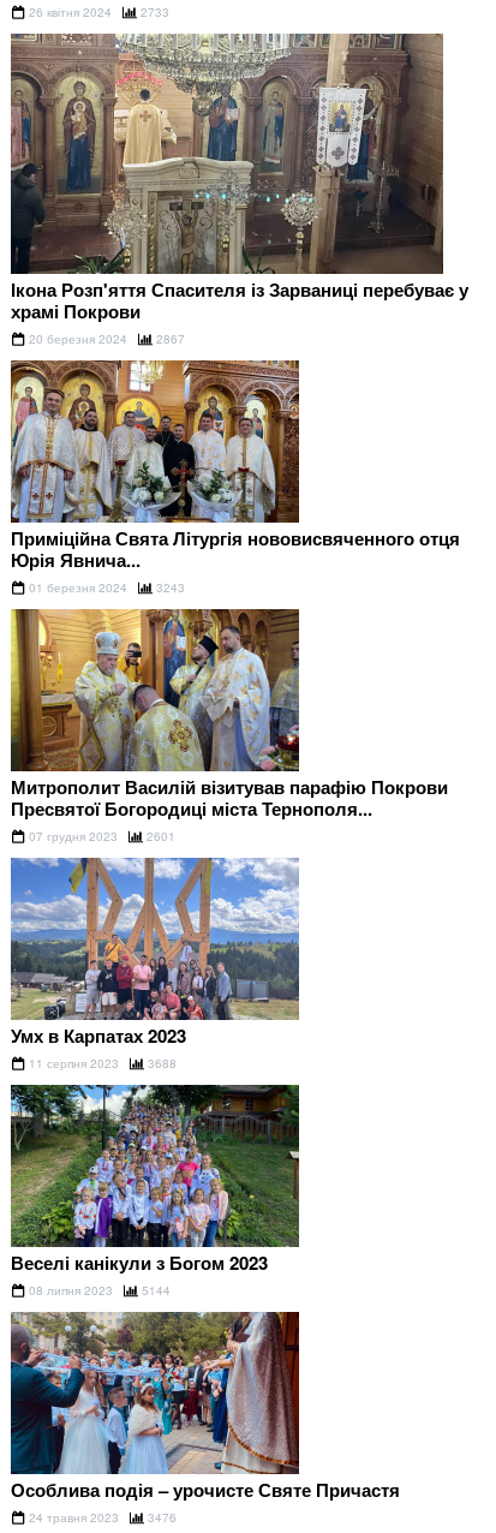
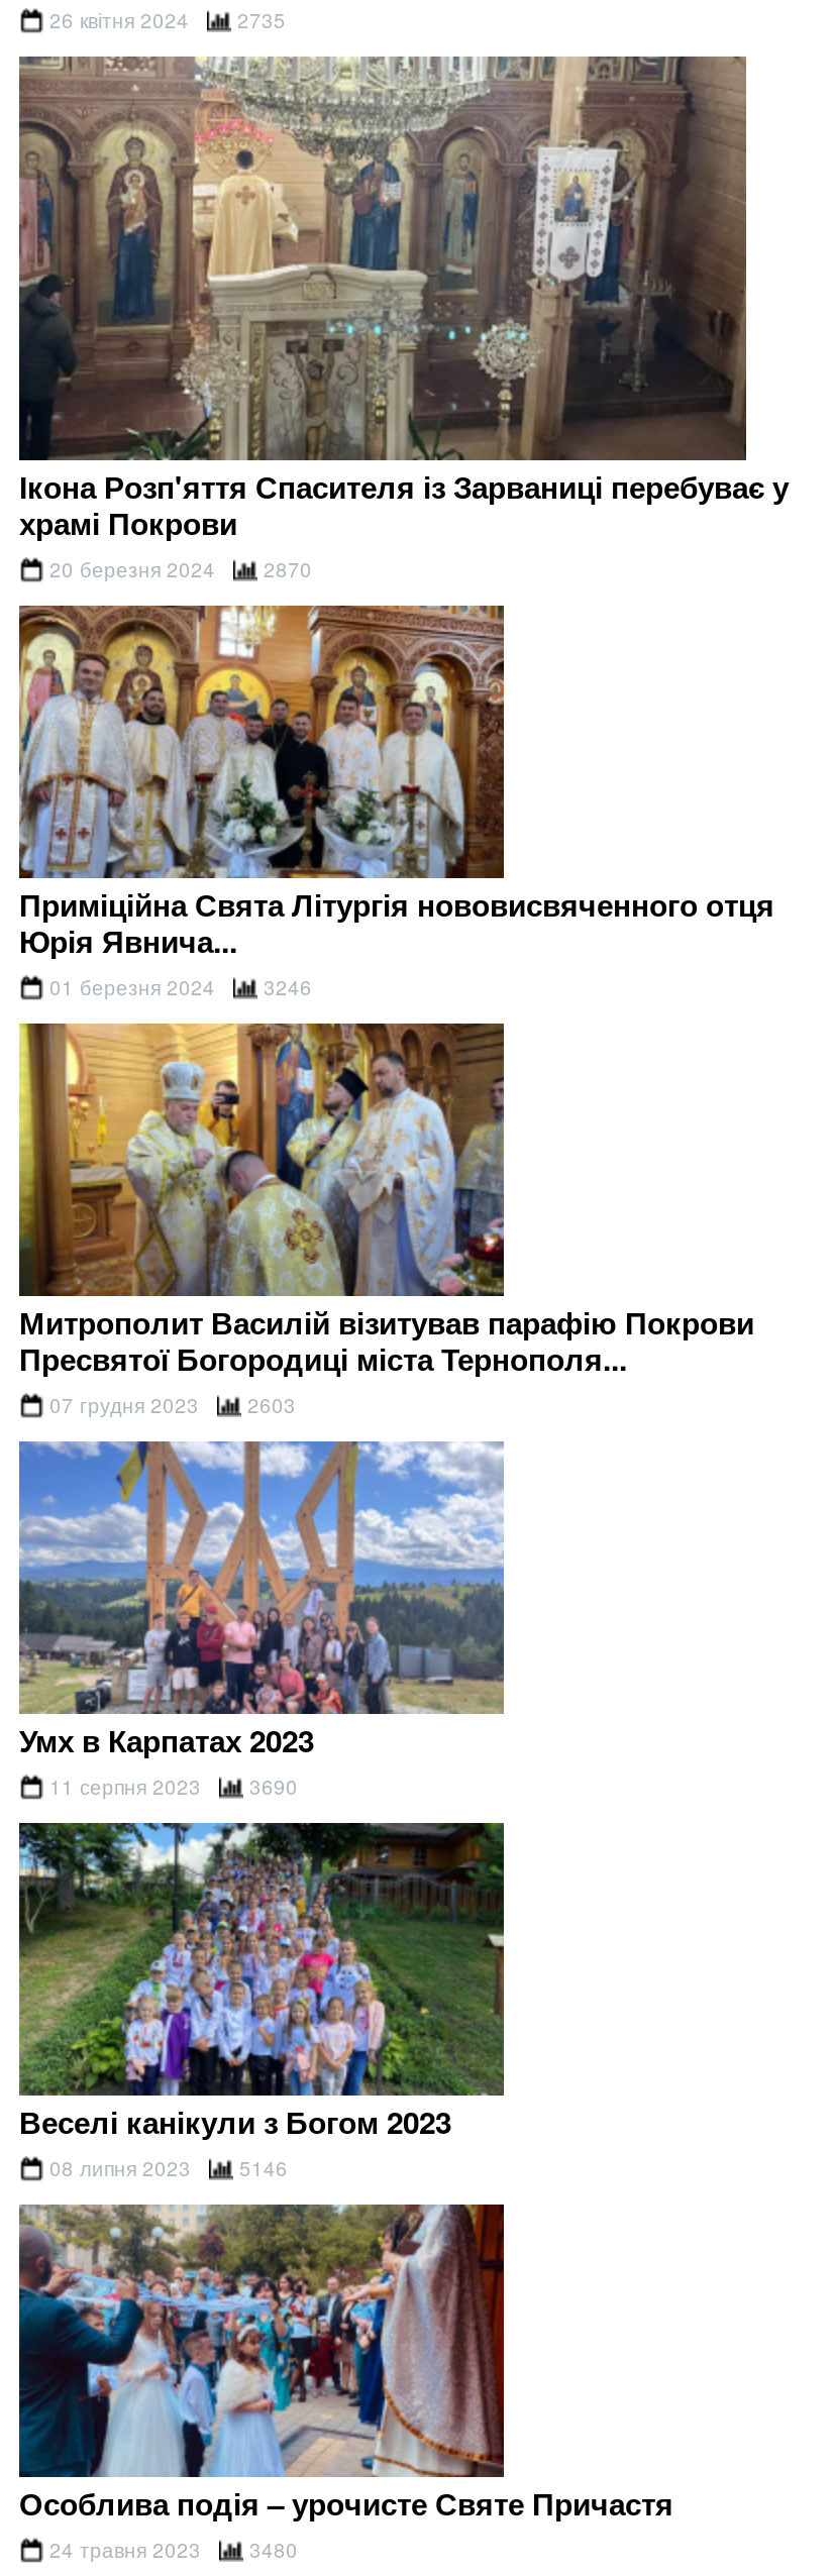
- 26 квітня 2024 2733
+ 26 квітня 2024 2735

- 20 березня 2024 2867
+ 20 березня 2024 2870

- 01 березня 2024 3243
+ 01 березня 2024 3246

- 07 грудня 2023 2601
+ 07 грудня 2023 2603

- 11 серпня 2023 3688
+ 11 серпня 2023 3690

- 08 липня 2023 5144
+ 08 липня 2023 5146

- 24 травня 2023 3476
+ 24 травня 2023 3480
